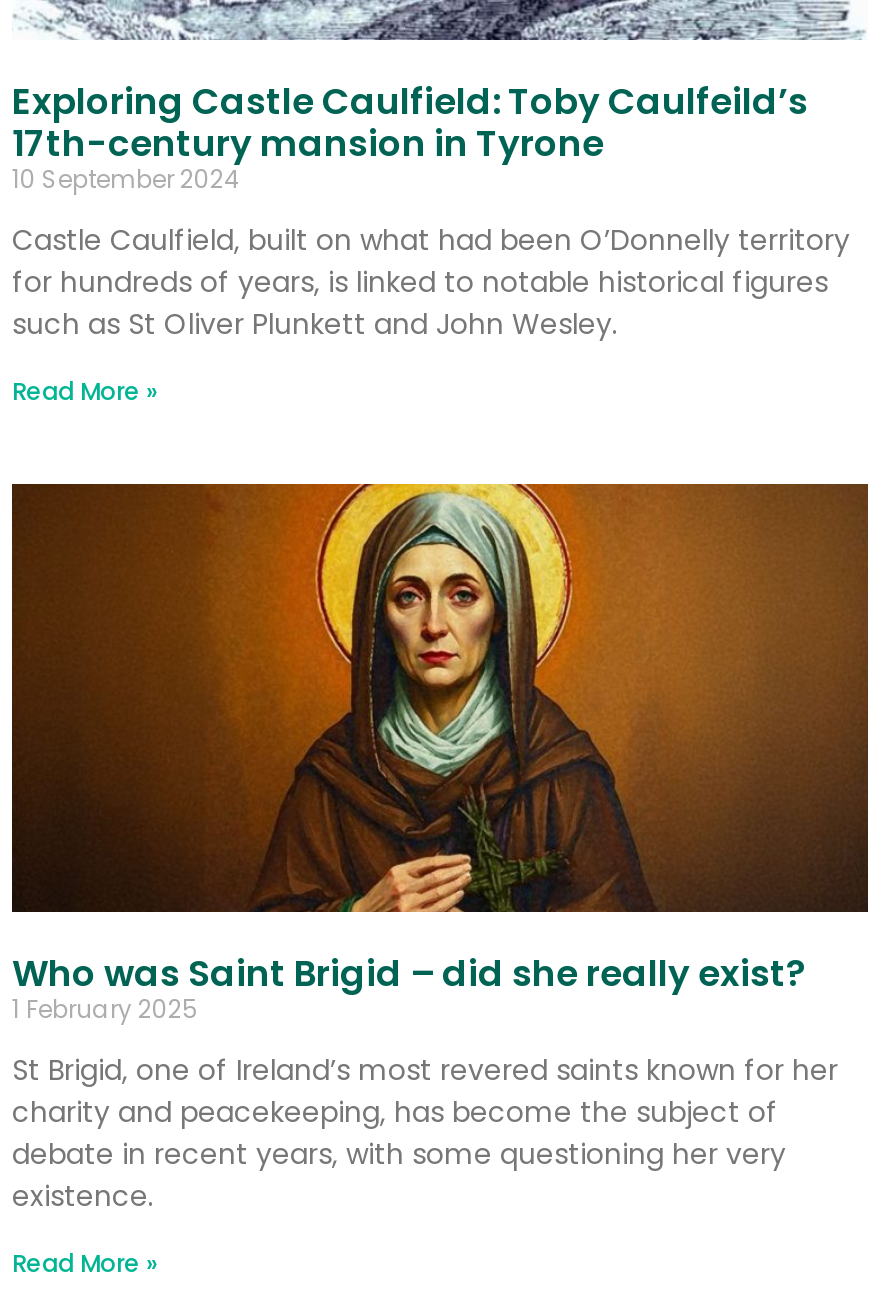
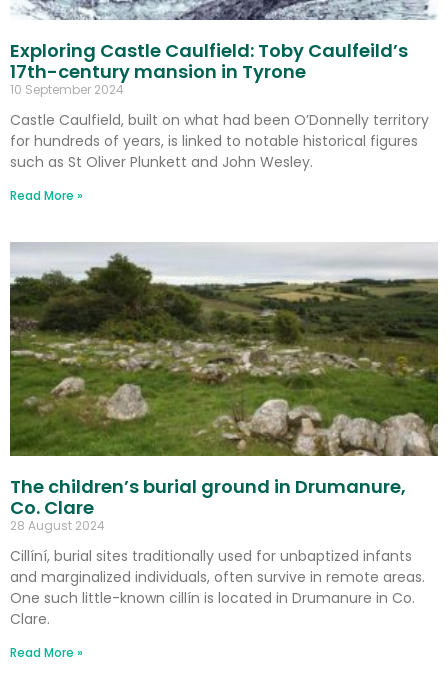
- [image]
- Who was Saint Brigid – did she really exist?
- 1 February 2025
+ [image]
+ The children’s burial ground in Drumanure,
+ Co. Clare
+ 28 August 2024

- St Brigid, one of Ireland’s most revered saints known for her
- charity and peacekeeping, has become the subject of
- debate in recent years, with some questioning her very
- existence.
+ Cillíní, burial sites traditionally used for unbaptized infants
+ and marginalized individuals, often survive in remote areas.
+ One such little-known cillín is located in Drumanure in Co.
+ Clare.
